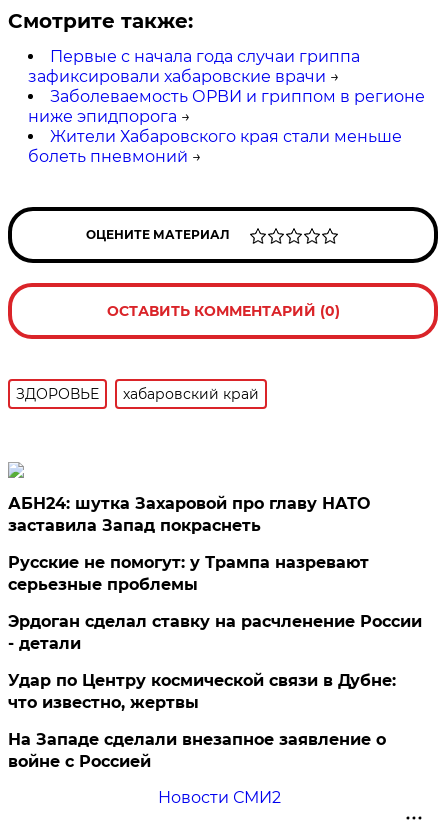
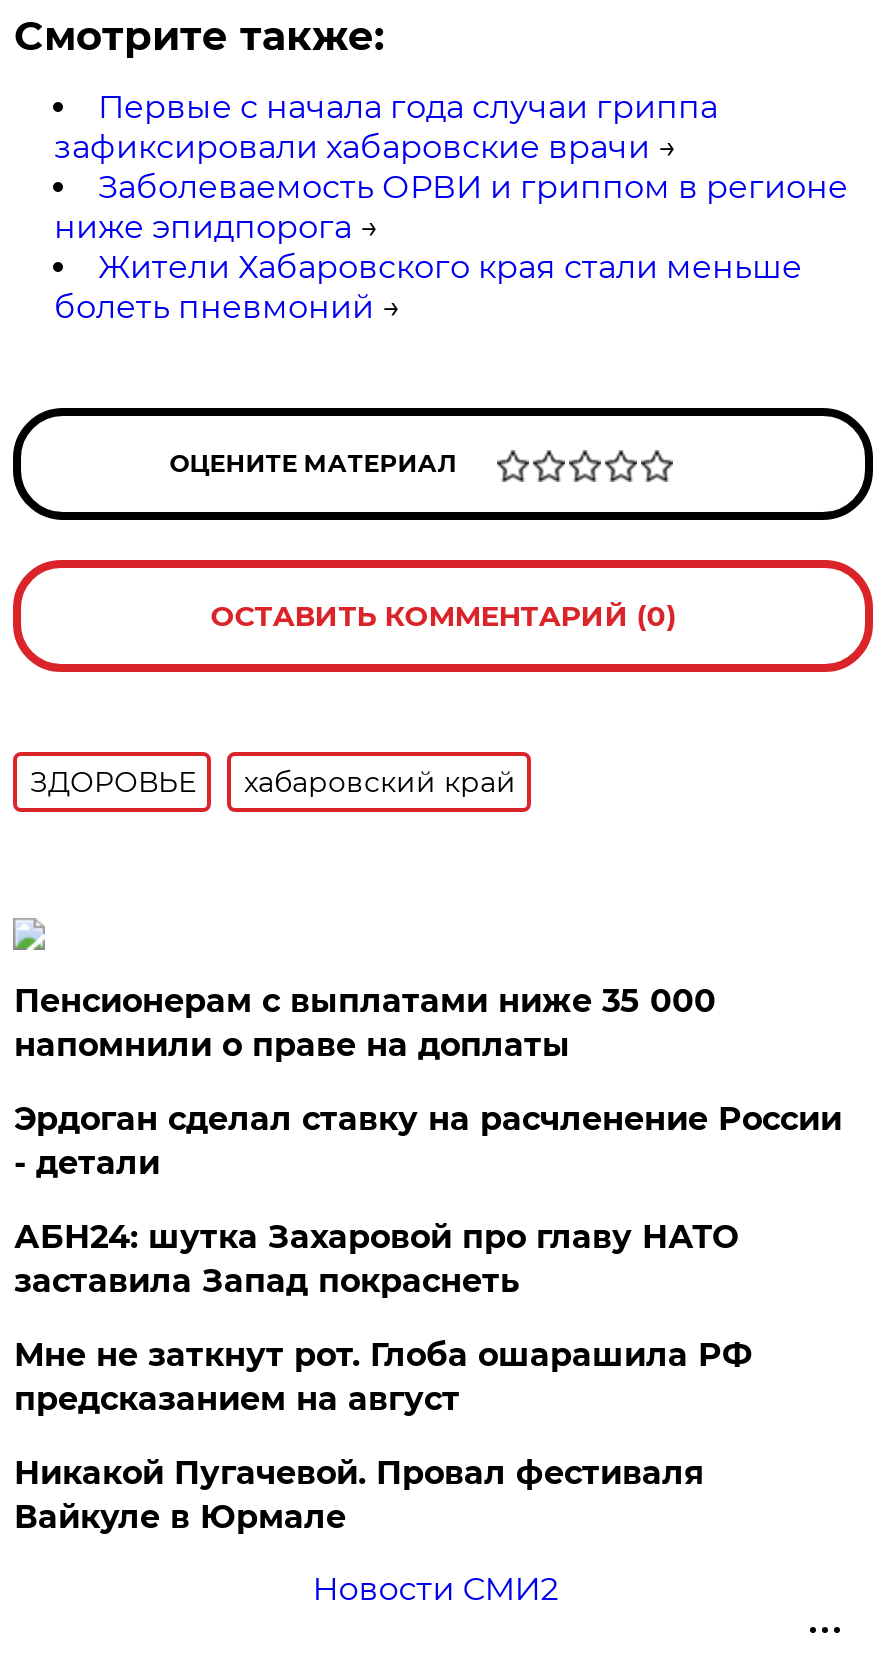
+ Пенсионерам с выплатами ниже 35 000
+ напомнили о праве на доплаты

moved down: АБН24: шутка Захаровой про главу НАТО | заставила Запад покраснеть

- Русские не помогут: у Трампа назревают
- серьезные проблемы
- Удар по Центру космической связи в Дубне:
- что известно, жертвы
- На Западе сделали внезапное заявление о
- войне с Россией
+ Мне не заткнут рот. Глоба ошарашила РФ
+ предсказанием на август
+ Никакой Пугачевой. Провал фестиваля
+ Вайкуле в Юрмале

moved up: Эрдоган сделал ставку на расчленение России | - детали
